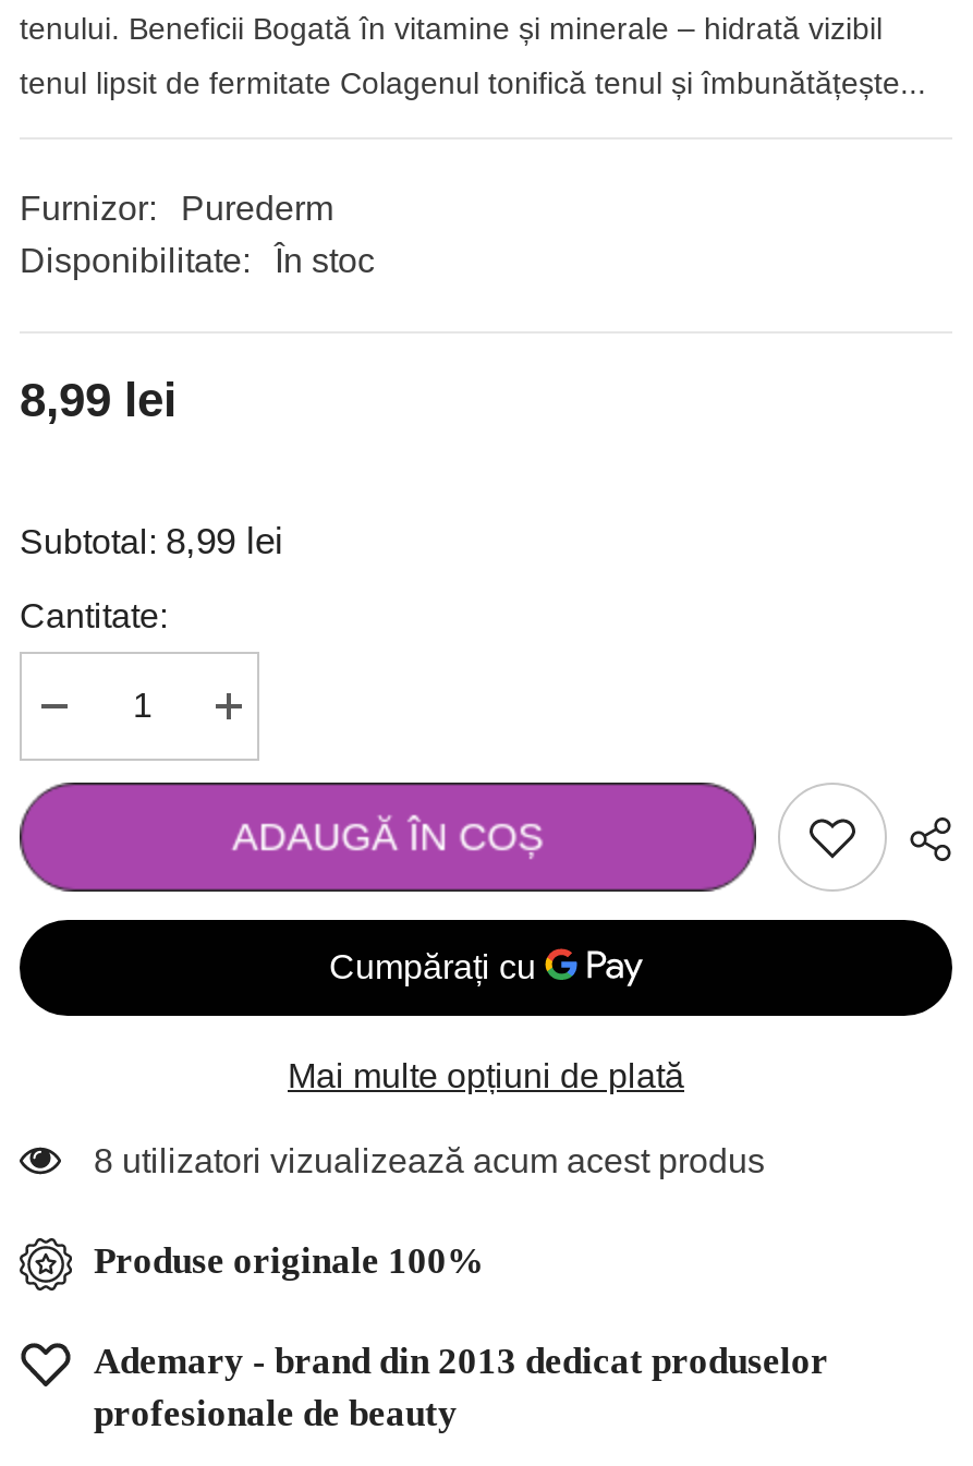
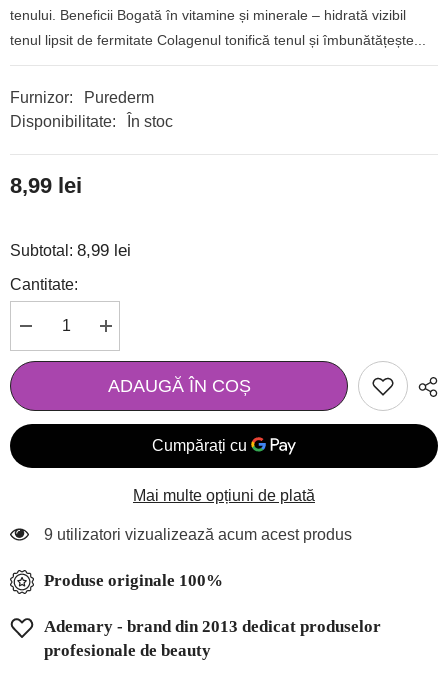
- 8 utilizatori vizualizează acum acest produs
+ 9 utilizatori vizualizează acum acest produs
